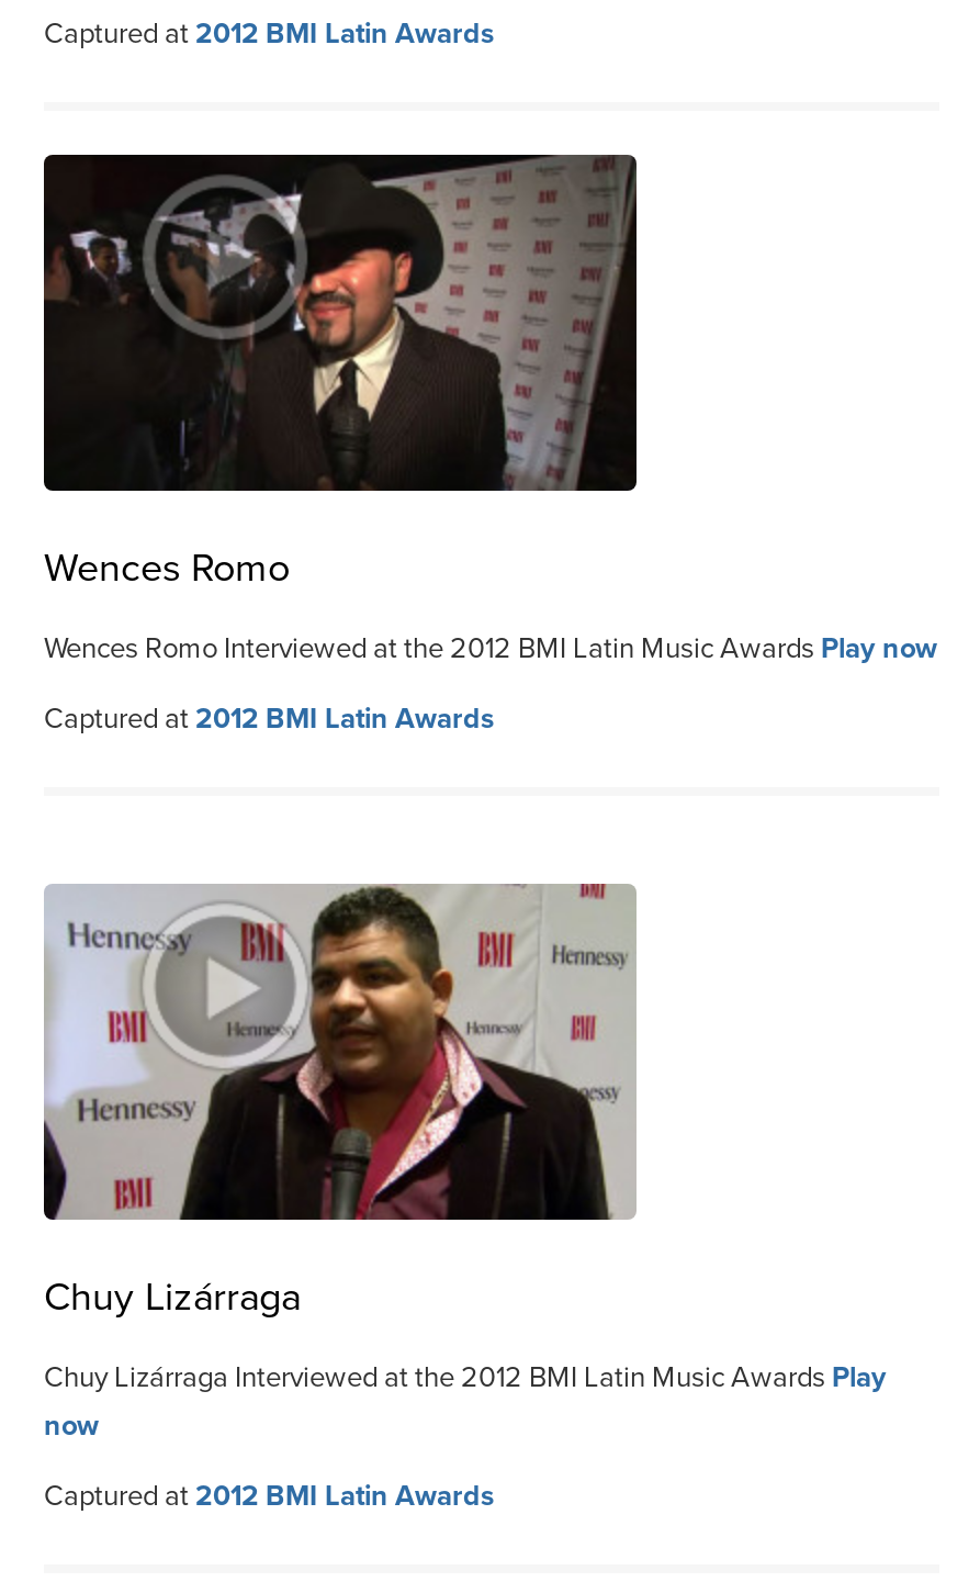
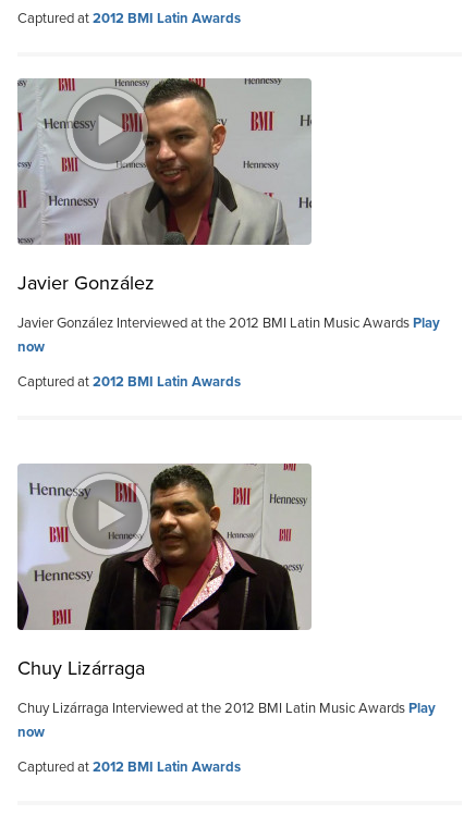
- [image]
- Wences Romo
+ [image]
+ Javier González

- Wences Romo Interviewed at the 2012 BMI Latin Music Awards Play now
+ Javier González Interviewed at the 2012 BMI Latin Music Awards Play
+ now
